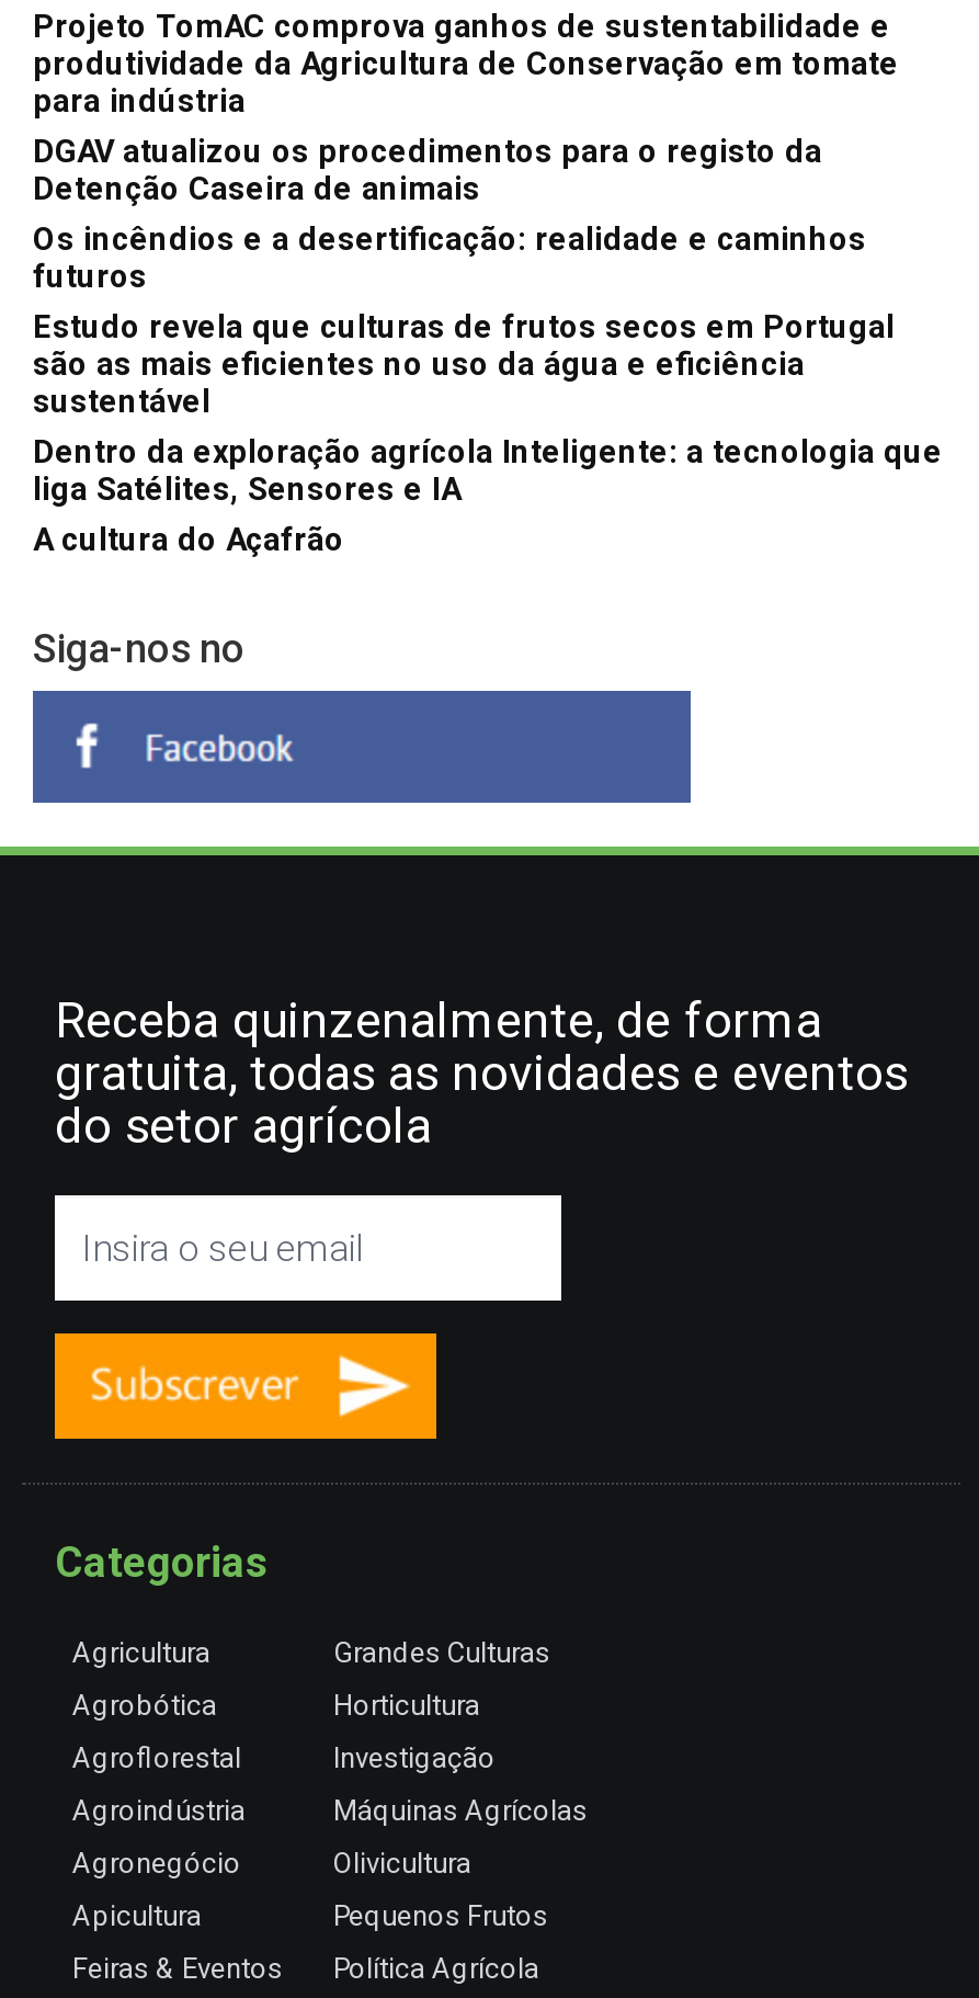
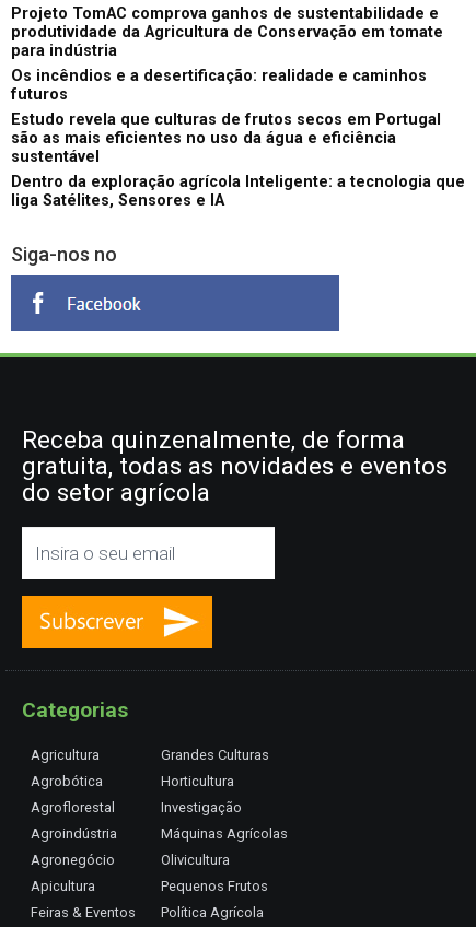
- DGAV atualizou os procedimentos para o registo da
- Detenção Caseira de animais

- A cultura do Açafrão
